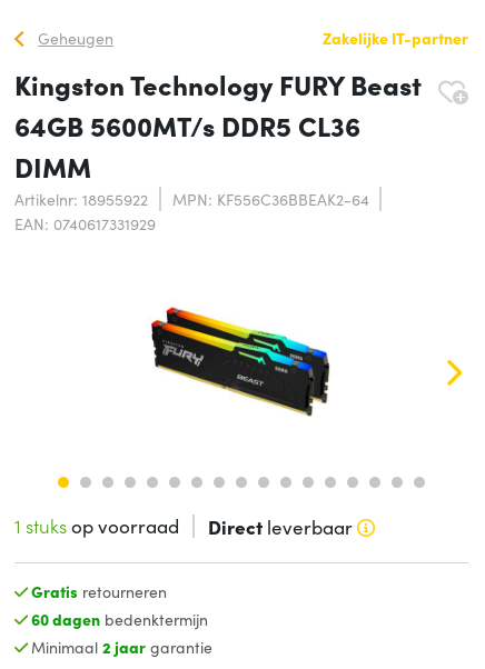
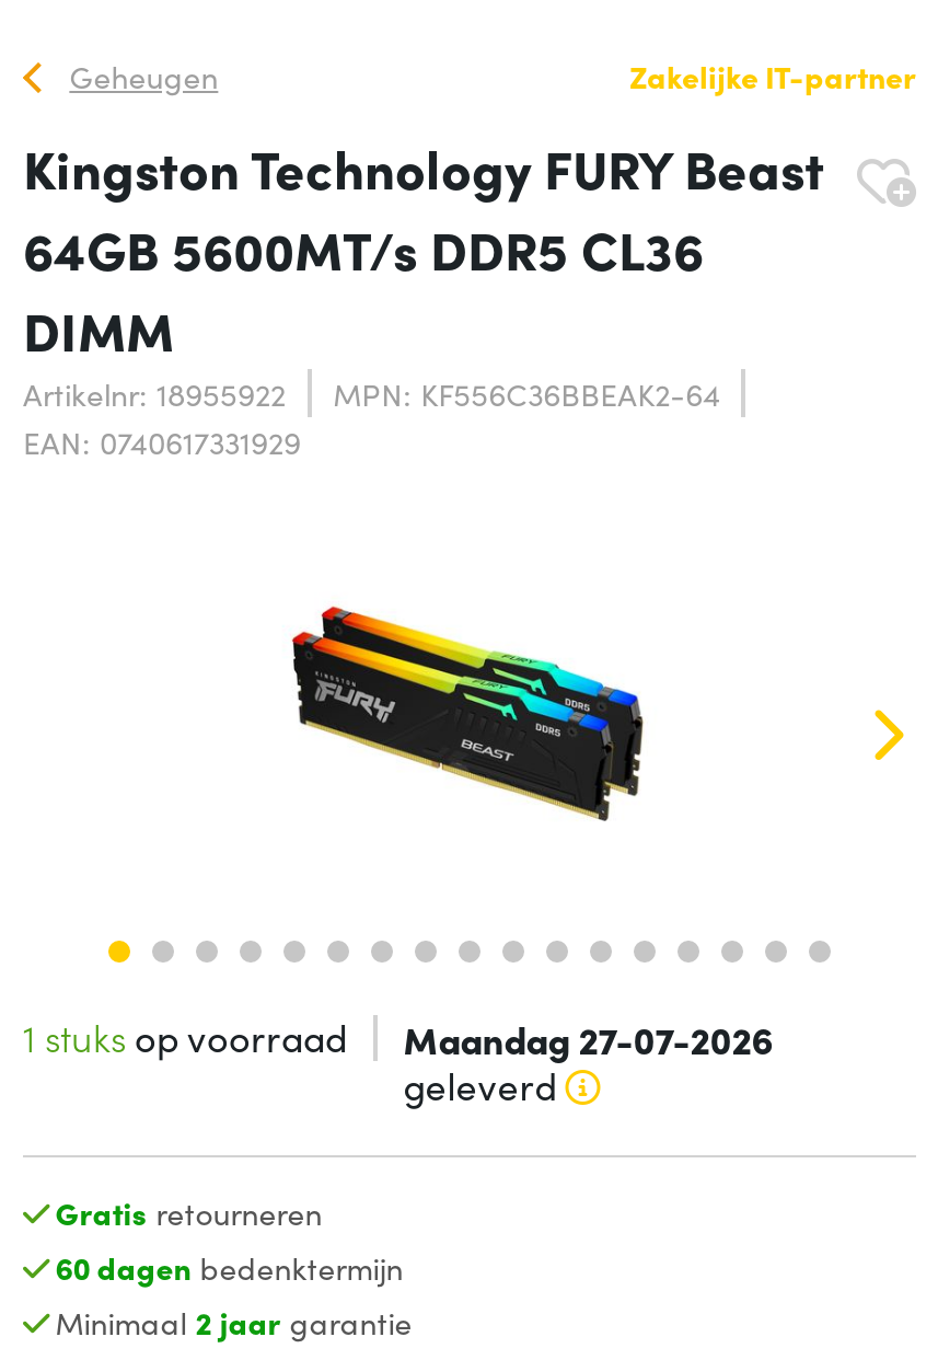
- Direct leverbaar
+ Maandag 27-07-2026
+ geleverd
